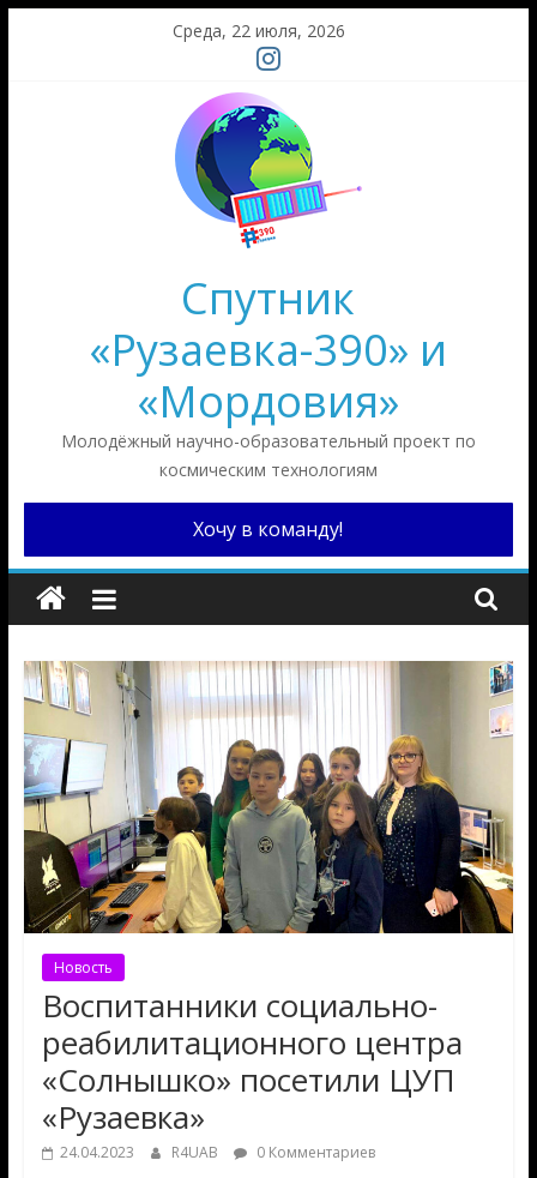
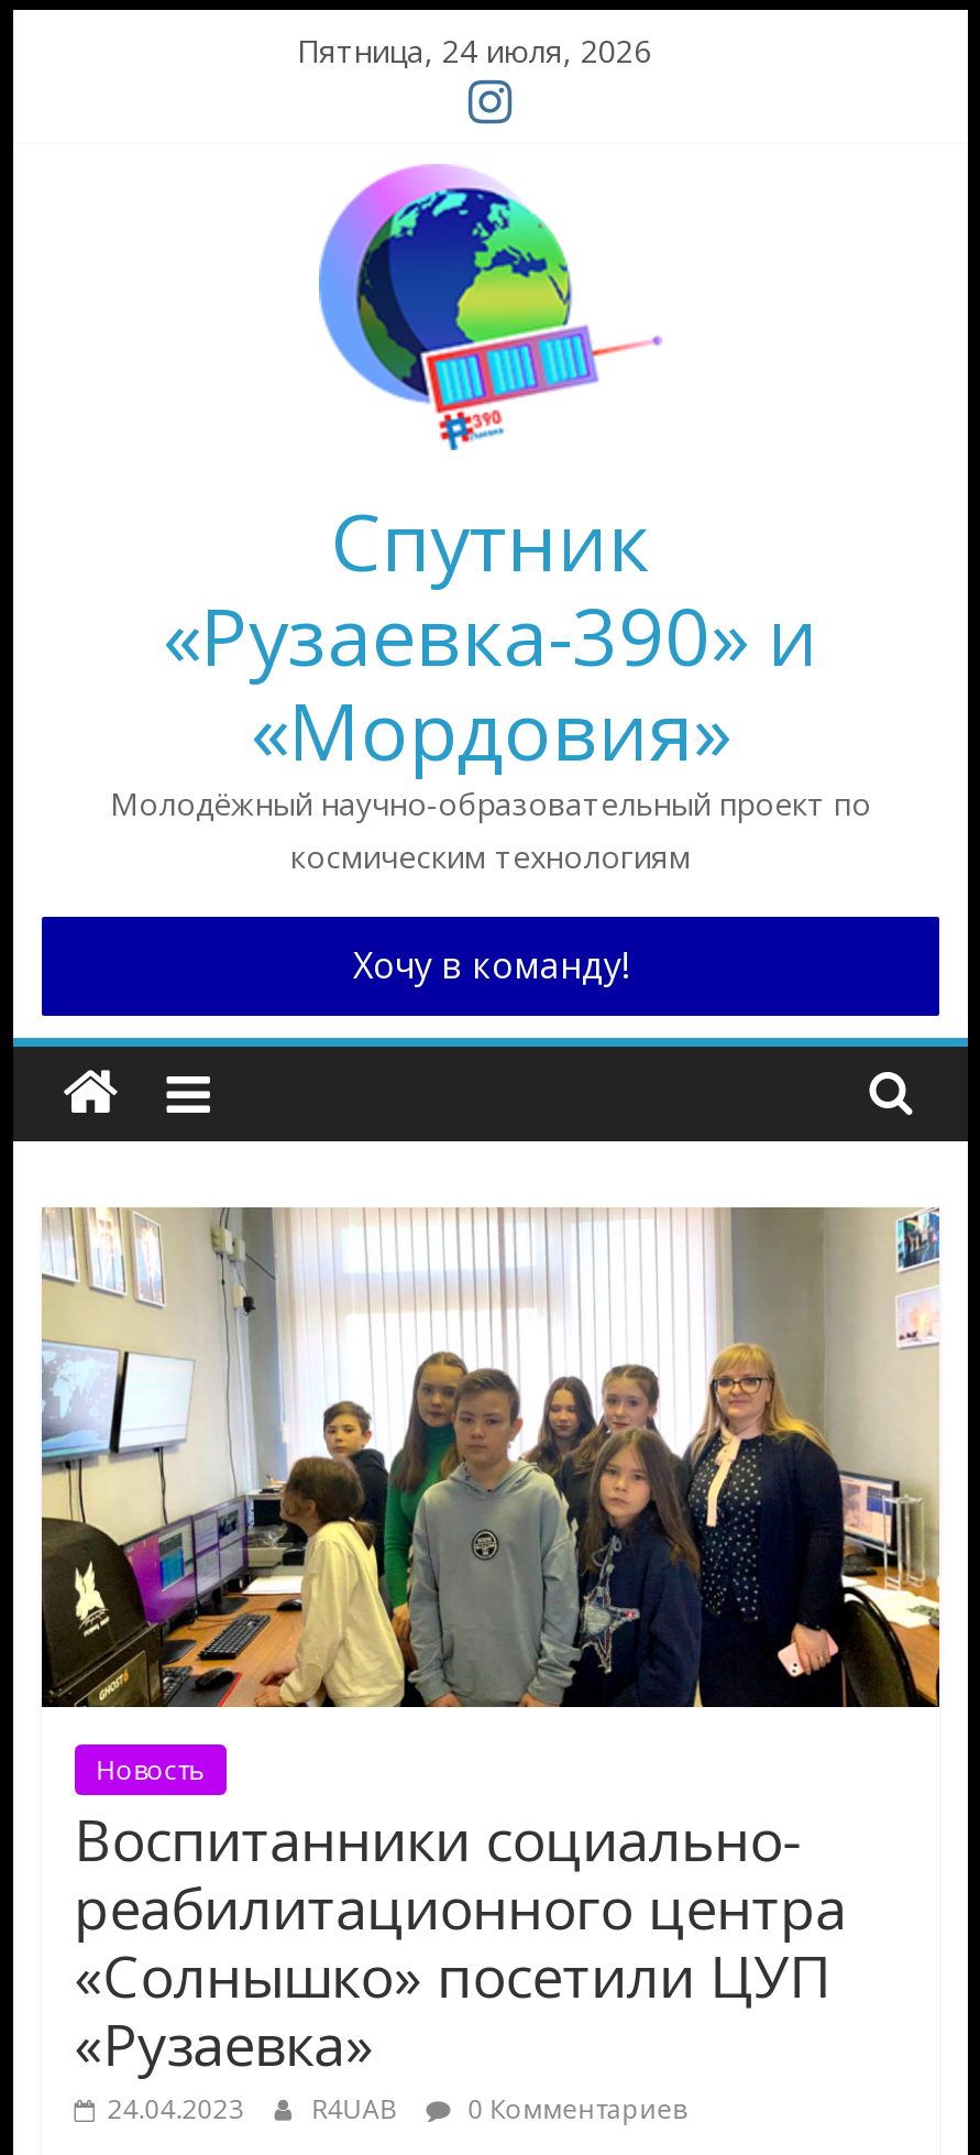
- Среда, 22 июля, 2026
+ Пятница, 24 июля, 2026
